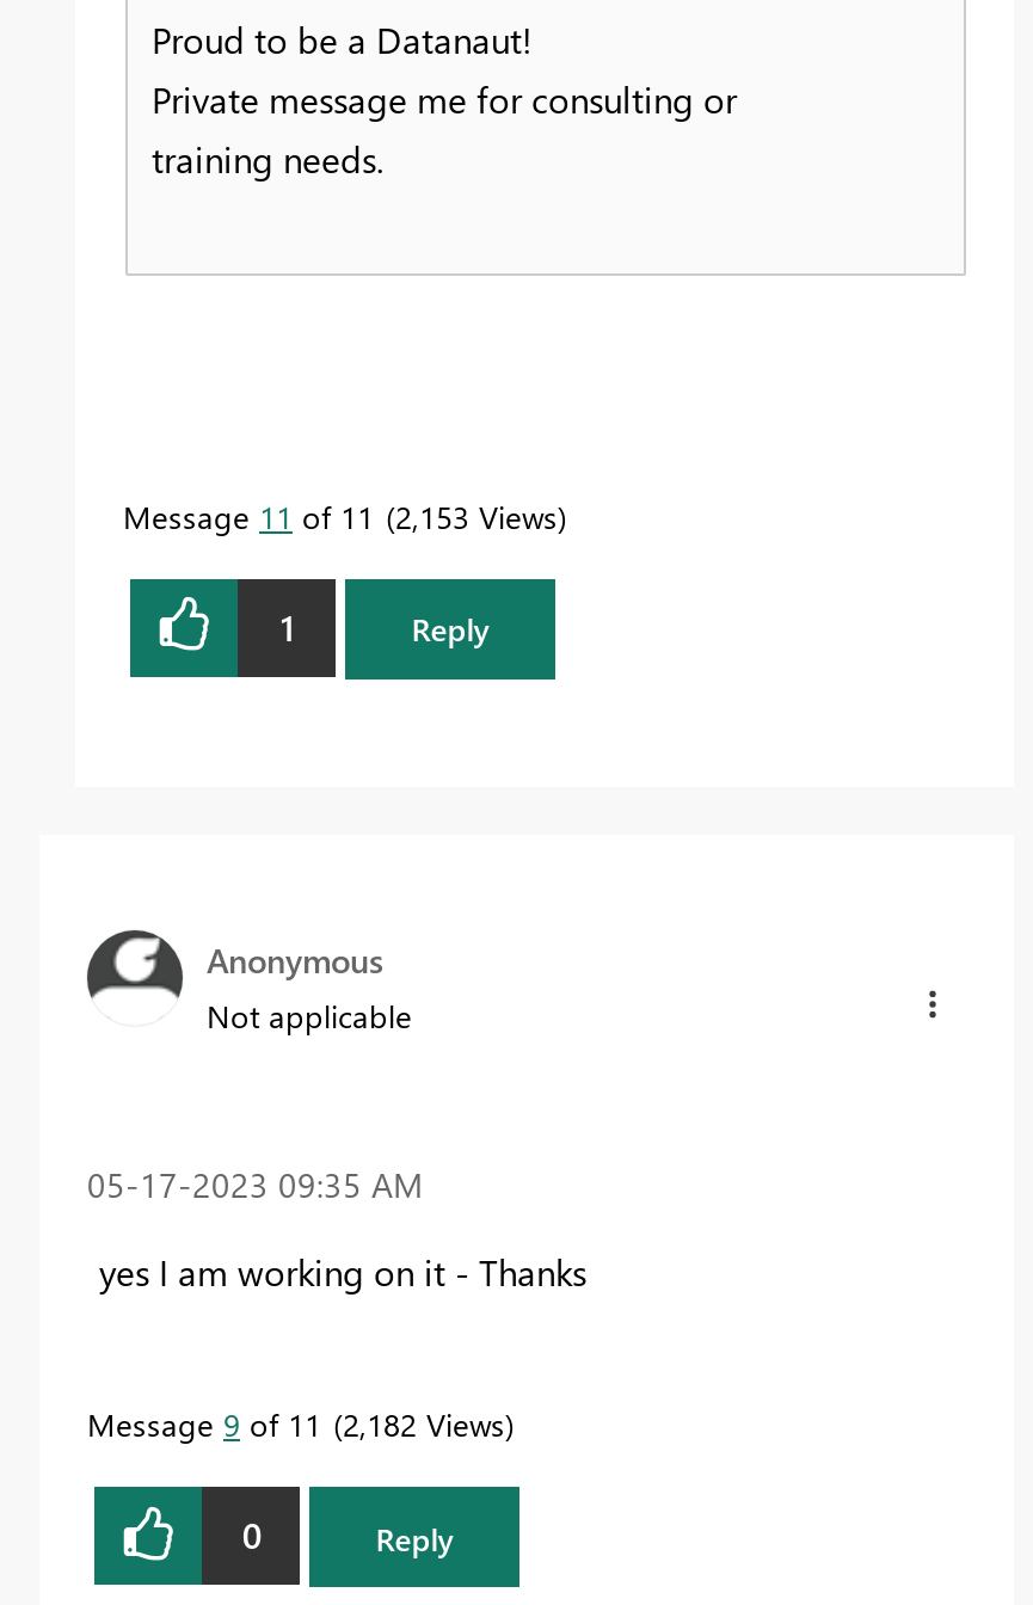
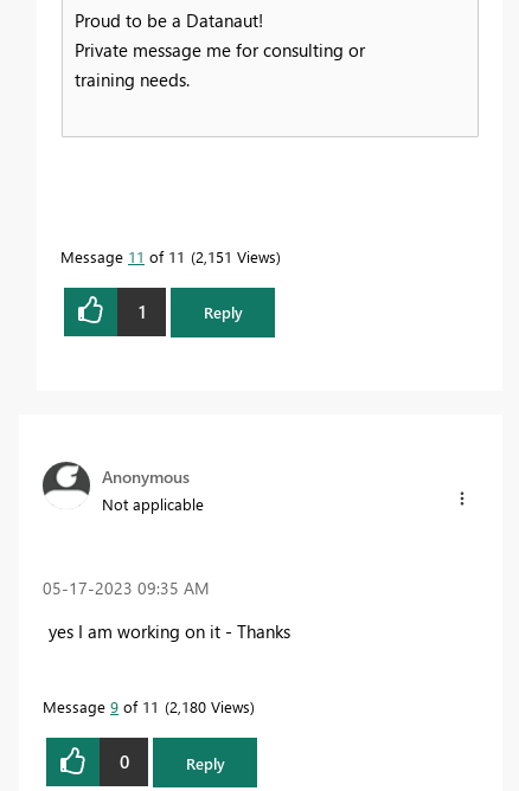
- Message 11 of 11 2,153 Views
+ Message 11 of 11 2,151 Views

- Message 9 of 11 2,182 Views
+ Message 9 of 11 2,180 Views
